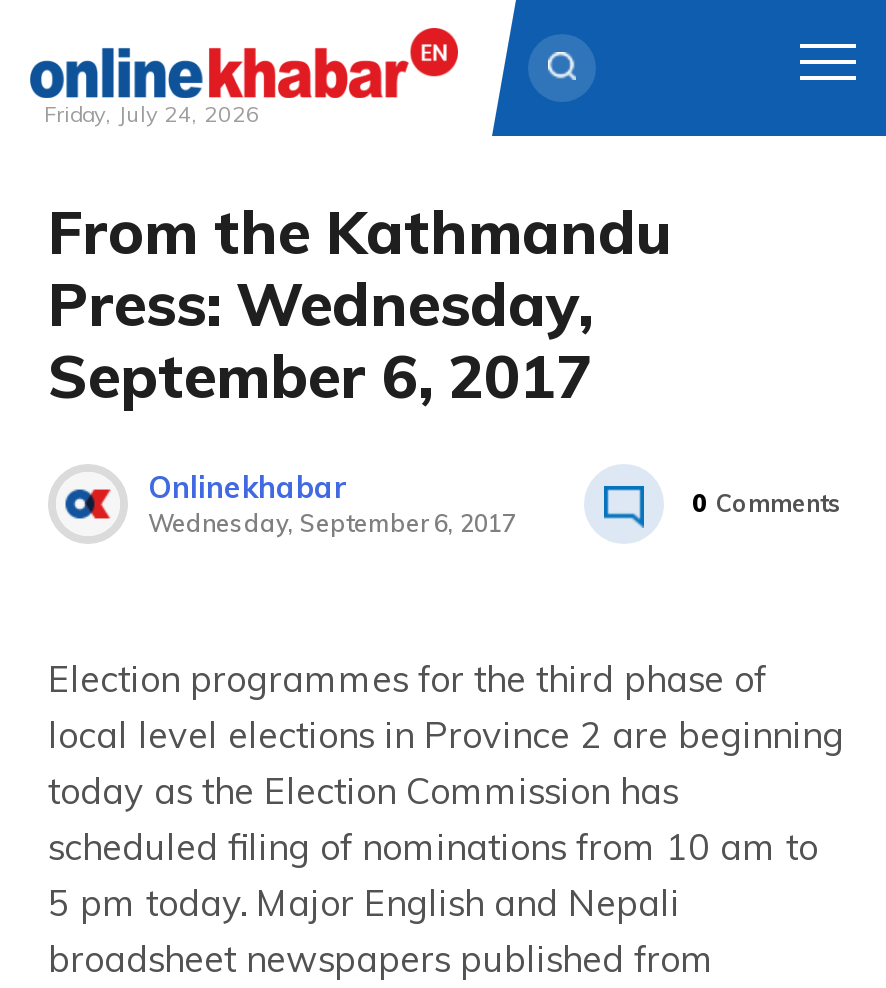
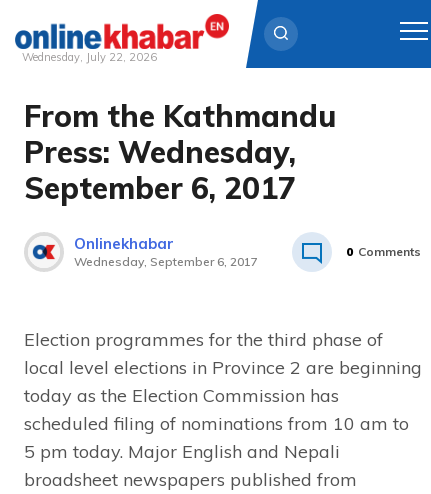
- Friday, July 24, 2026
+ Wednesday, July 22, 2026
